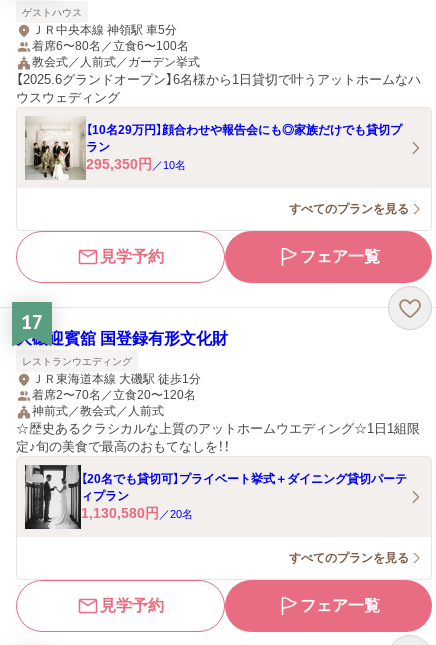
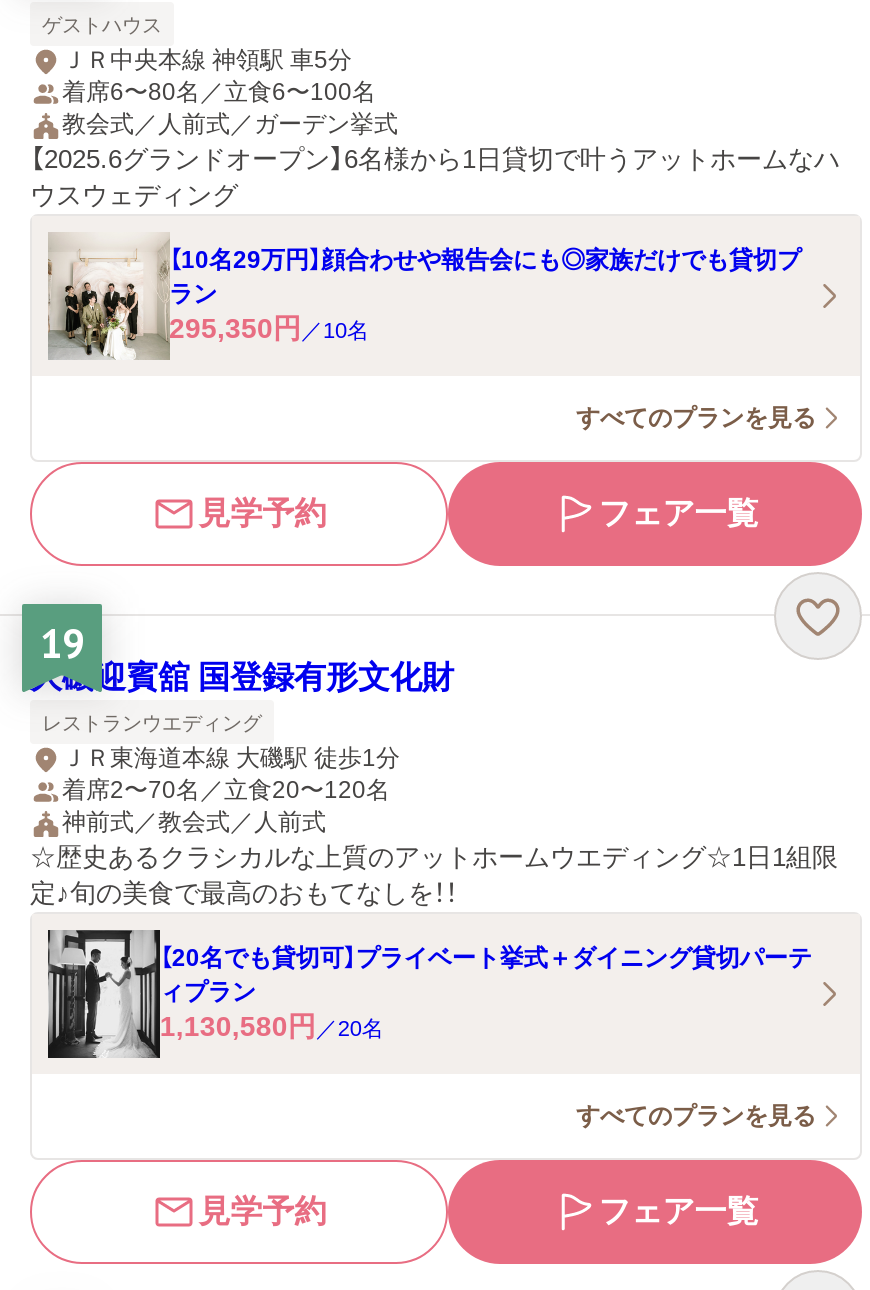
- 17
+ 19
